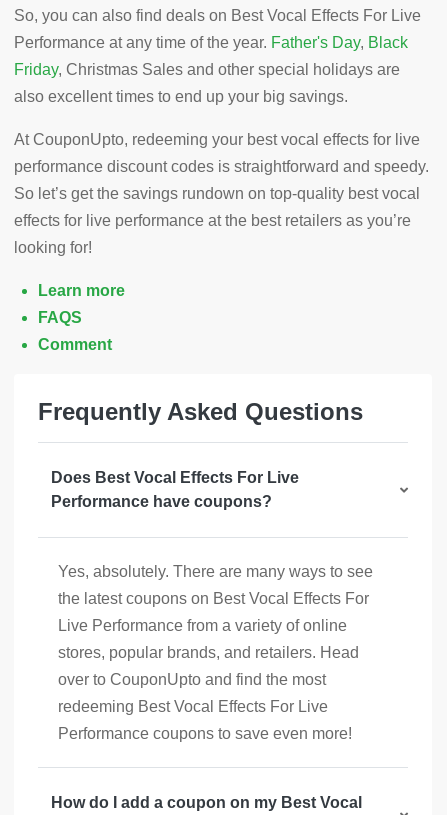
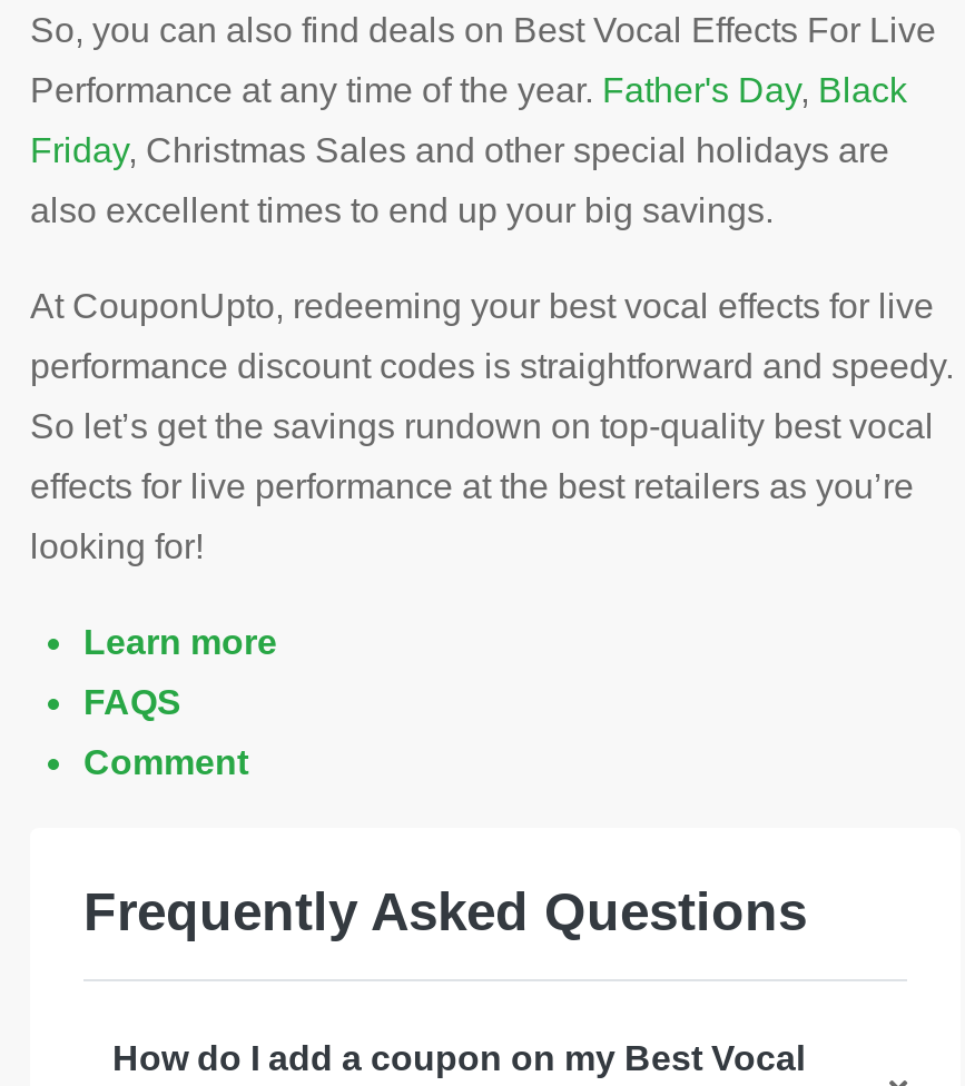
- Does Best Vocal Effects For Live
- Performance have coupons?

- Yes, absolutely. There are many ways to see
- the latest coupons on Best Vocal Effects For
- Live Performance from a variety of online
- stores, popular brands, and retailers. Head
- over to CouponUpto and find the most
- redeeming Best Vocal Effects For Live
- Performance coupons to save even more!
